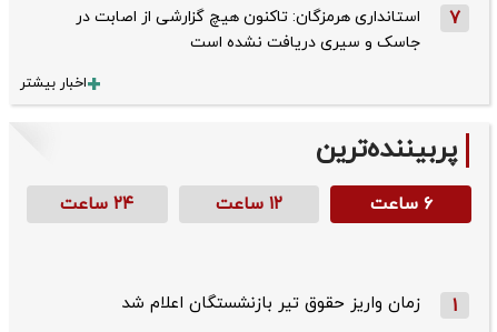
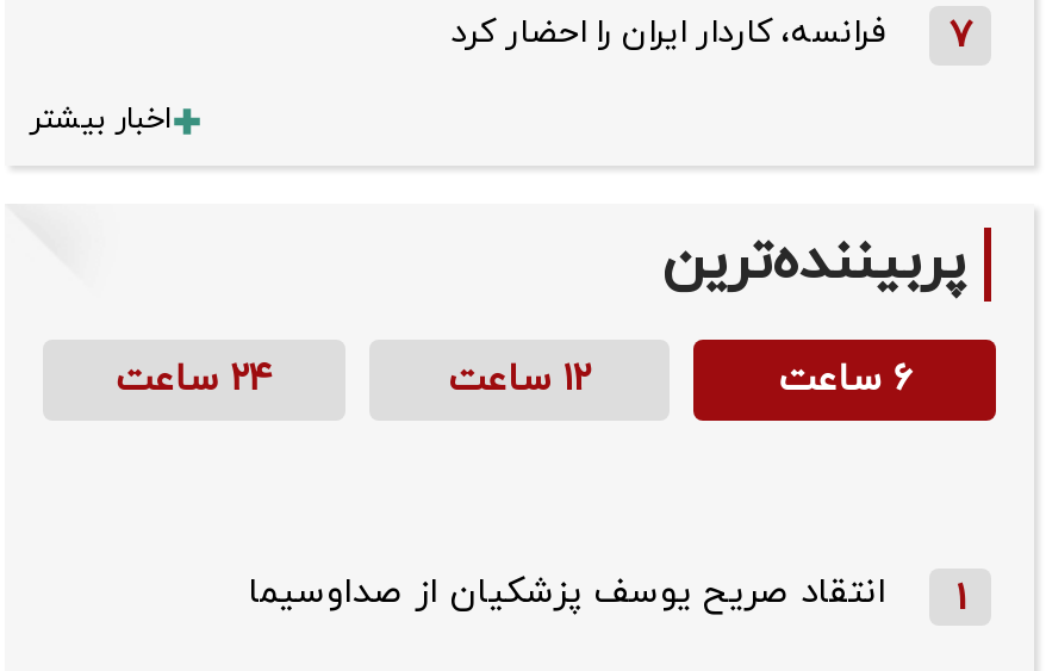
- استانداری هرمزگان: تاکنون هیچ گزارشی از اصابت در
- جاسک و سیری دریافت نشده است
+ فرانسه، کاردار ایران را احضار کرد

- زمان واریز حقوق تیر بازنشستگان اعلام شد
+ انتقاد صریح یوسف پزشکیان از صداوسیما
